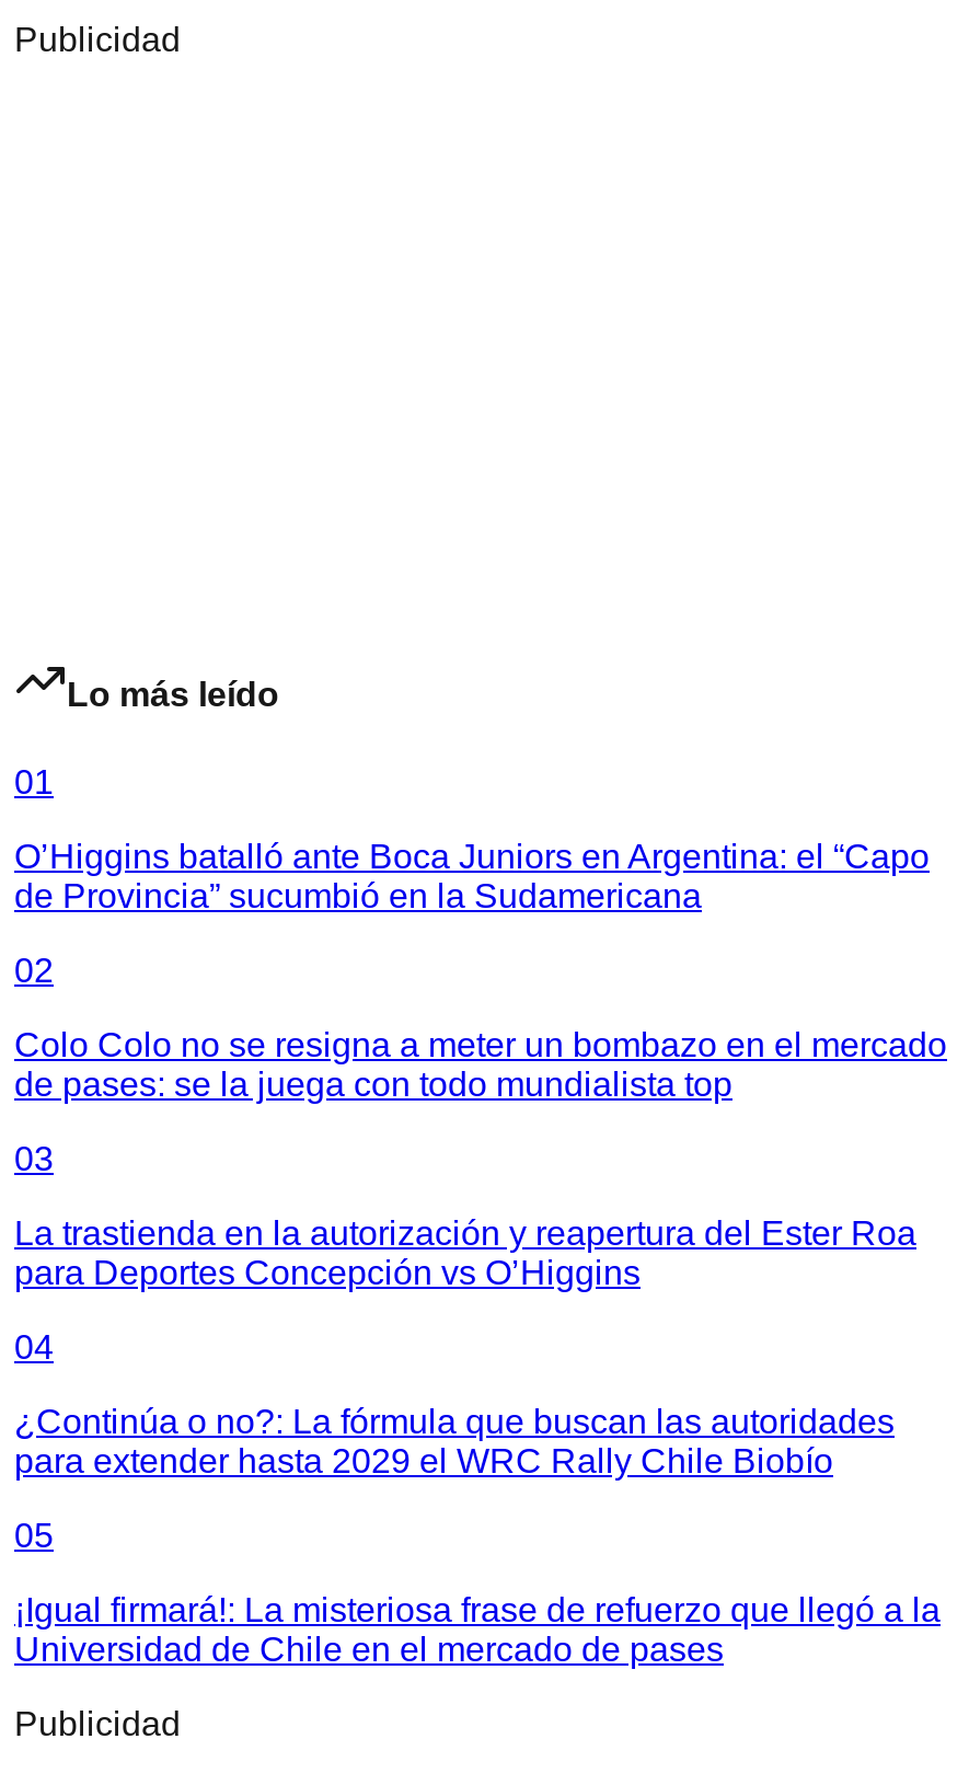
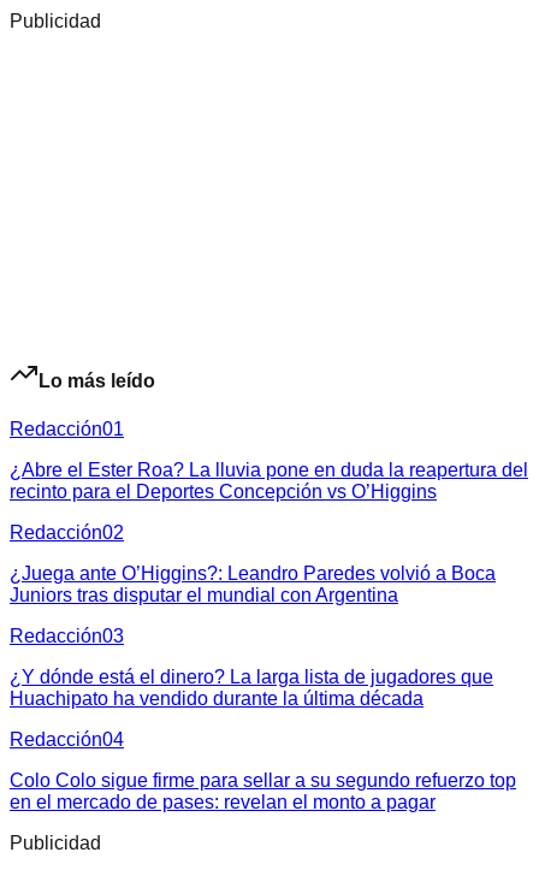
- 01
- O’Higgins batalló ante Boca Juniors en Argentina: el “Capo
- de Provincia” sucumbió en la Sudamericana
- 02
- Colo Colo no se resigna a meter un bombazo en el mercado
- de pases: se la juega con todo mundialista top
- 03
- La trastienda en la autorización y reapertura del Ester Roa
- para Deportes Concepción vs O’Higgins
- 04
- ¿Continúa o no?: La fórmula que buscan las autoridades
- para extender hasta 2029 el WRC Rally Chile Biobío
- 05
- ¡Igual firmará!: La misteriosa frase de refuerzo que llegó a la
- Universidad de Chile en el mercado de pases
+ Redacción01
+ ¿Abre el Ester Roa? La lluvia pone en duda la reapertura del
+ recinto para el Deportes Concepción vs O’Higgins
+ Redacción02
+ ¿Juega ante O’Higgins?: Leandro Paredes volvió a Boca
+ Juniors tras disputar el mundial con Argentina
+ Redacción03
+ ¿Y dónde está el dinero? La larga lista de jugadores que
+ Huachipato ha vendido durante la última década
+ Redacción04
+ Colo Colo sigue firme para sellar a su segundo refuerzo top
+ en el mercado de pases: revelan el monto a pagar
